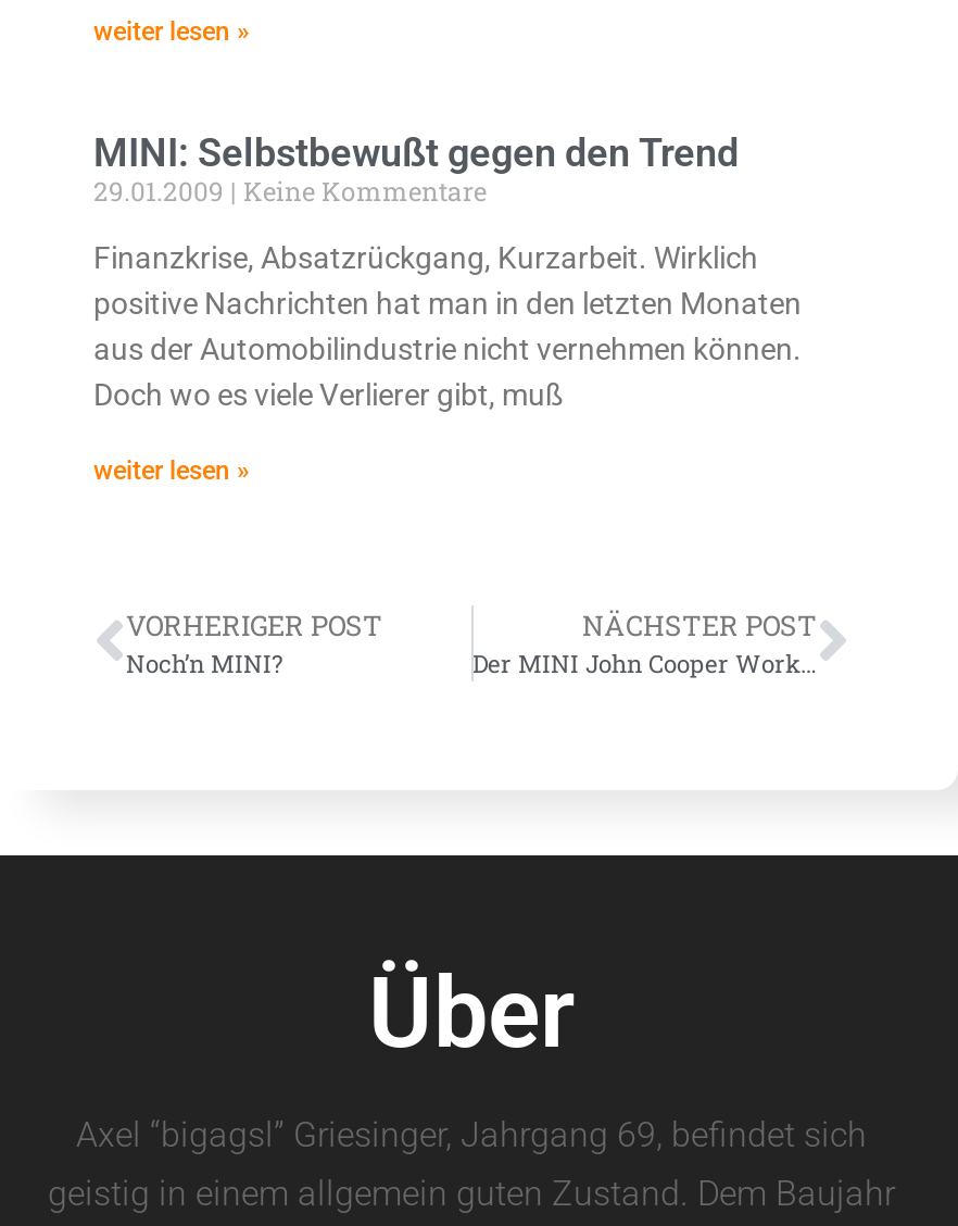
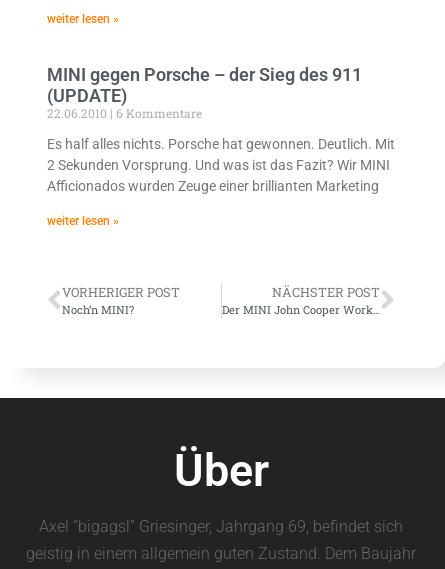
- MINI: Selbstbewußt gegen den Trend
- 29.01.2009 Keine Kommentare
+ MINI gegen Porsche – der Sieg des 911
+ (UPDATE)
+ 22.06.2010 6 Kommentare

- Finanzkrise, Absatzrückgang, Kurzarbeit. Wirklich
- positive Nachrichten hat man in den letzten Monaten
- aus der Automobilindustrie nicht vernehmen können.
- Doch wo es viele Verlierer gibt, muß
+ Es half alles nichts. Porsche hat gewonnen. Deutlich. Mit
+ 2 Sekunden Vorsprung. Und was ist das Fazit? Wir MINI
+ Afficionados wurden Zeuge einer brillianten Marketing
